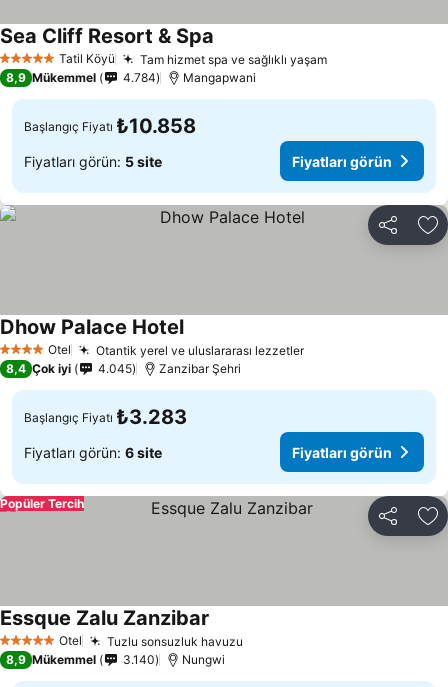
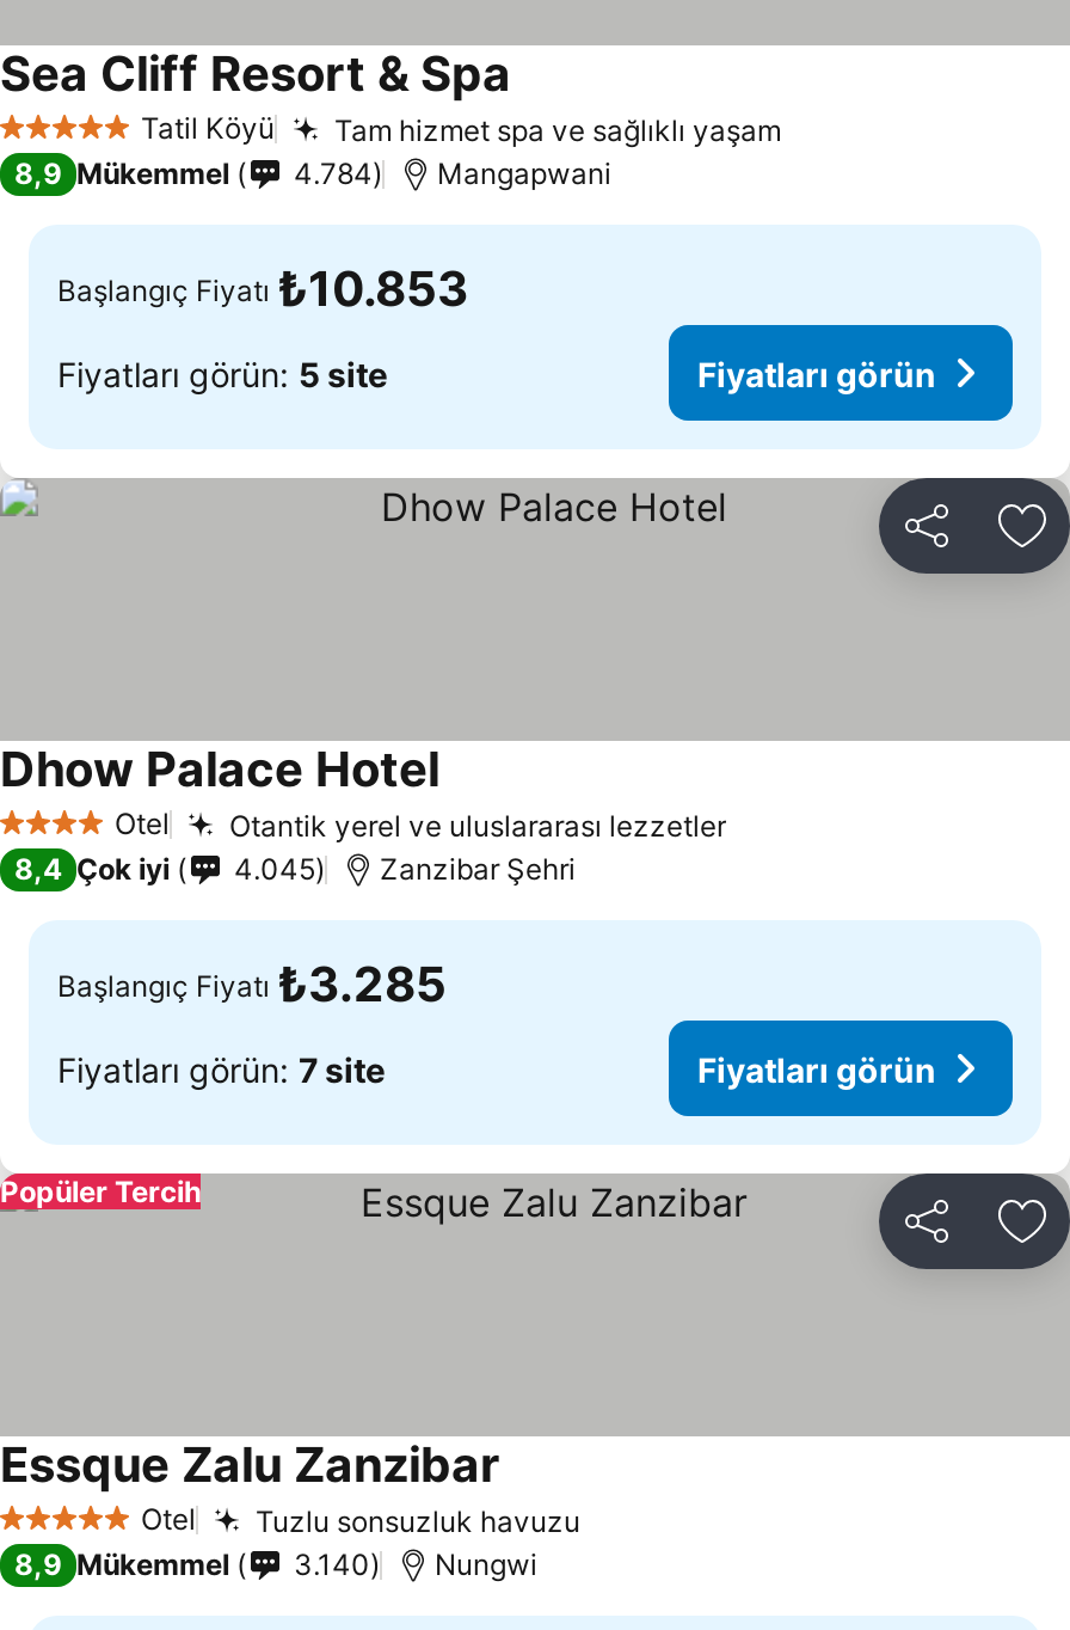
- Başlangıç Fiyatı ₺10.858
+ Başlangıç Fiyatı ₺10.853

- Başlangıç Fiyatı ₺3.283
+ Başlangıç Fiyatı ₺3.285

- Fiyatları görün: 6 site
+ Fiyatları görün: 7 site
